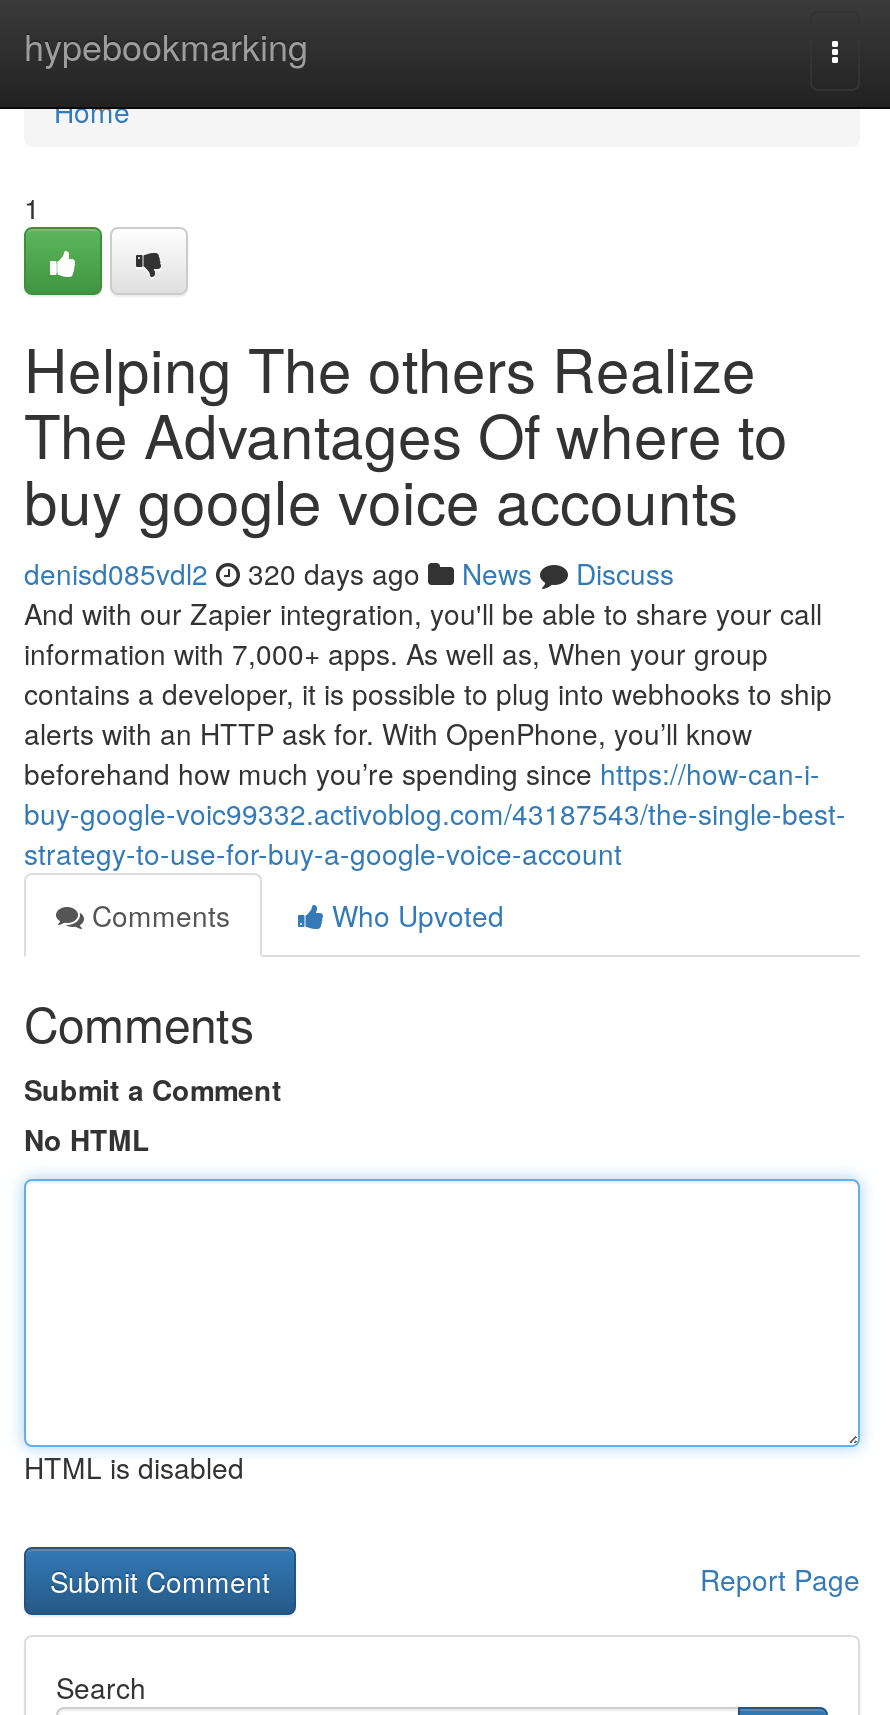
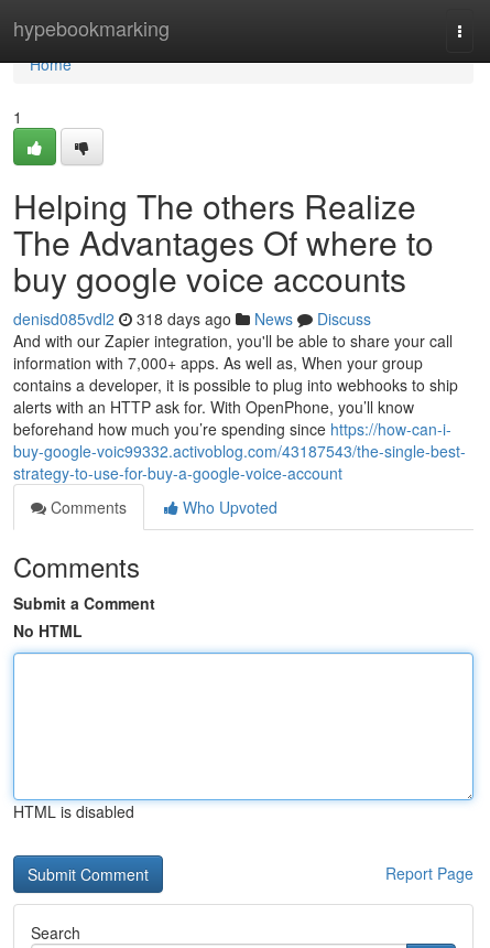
- denisd085vdl2 320 days ago News Discuss
+ denisd085vdl2 318 days ago News Discuss
